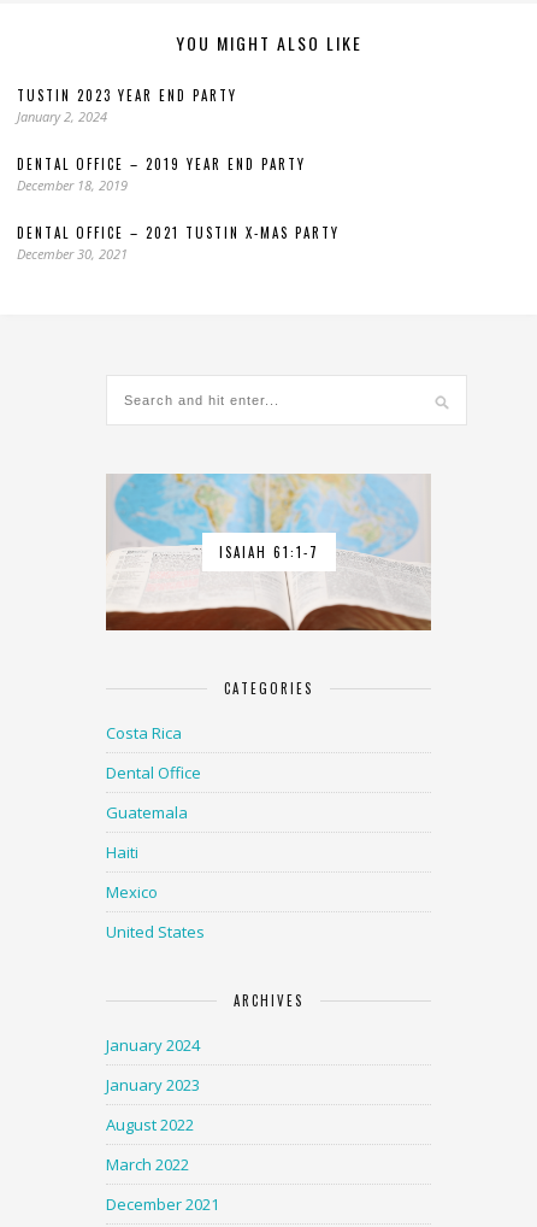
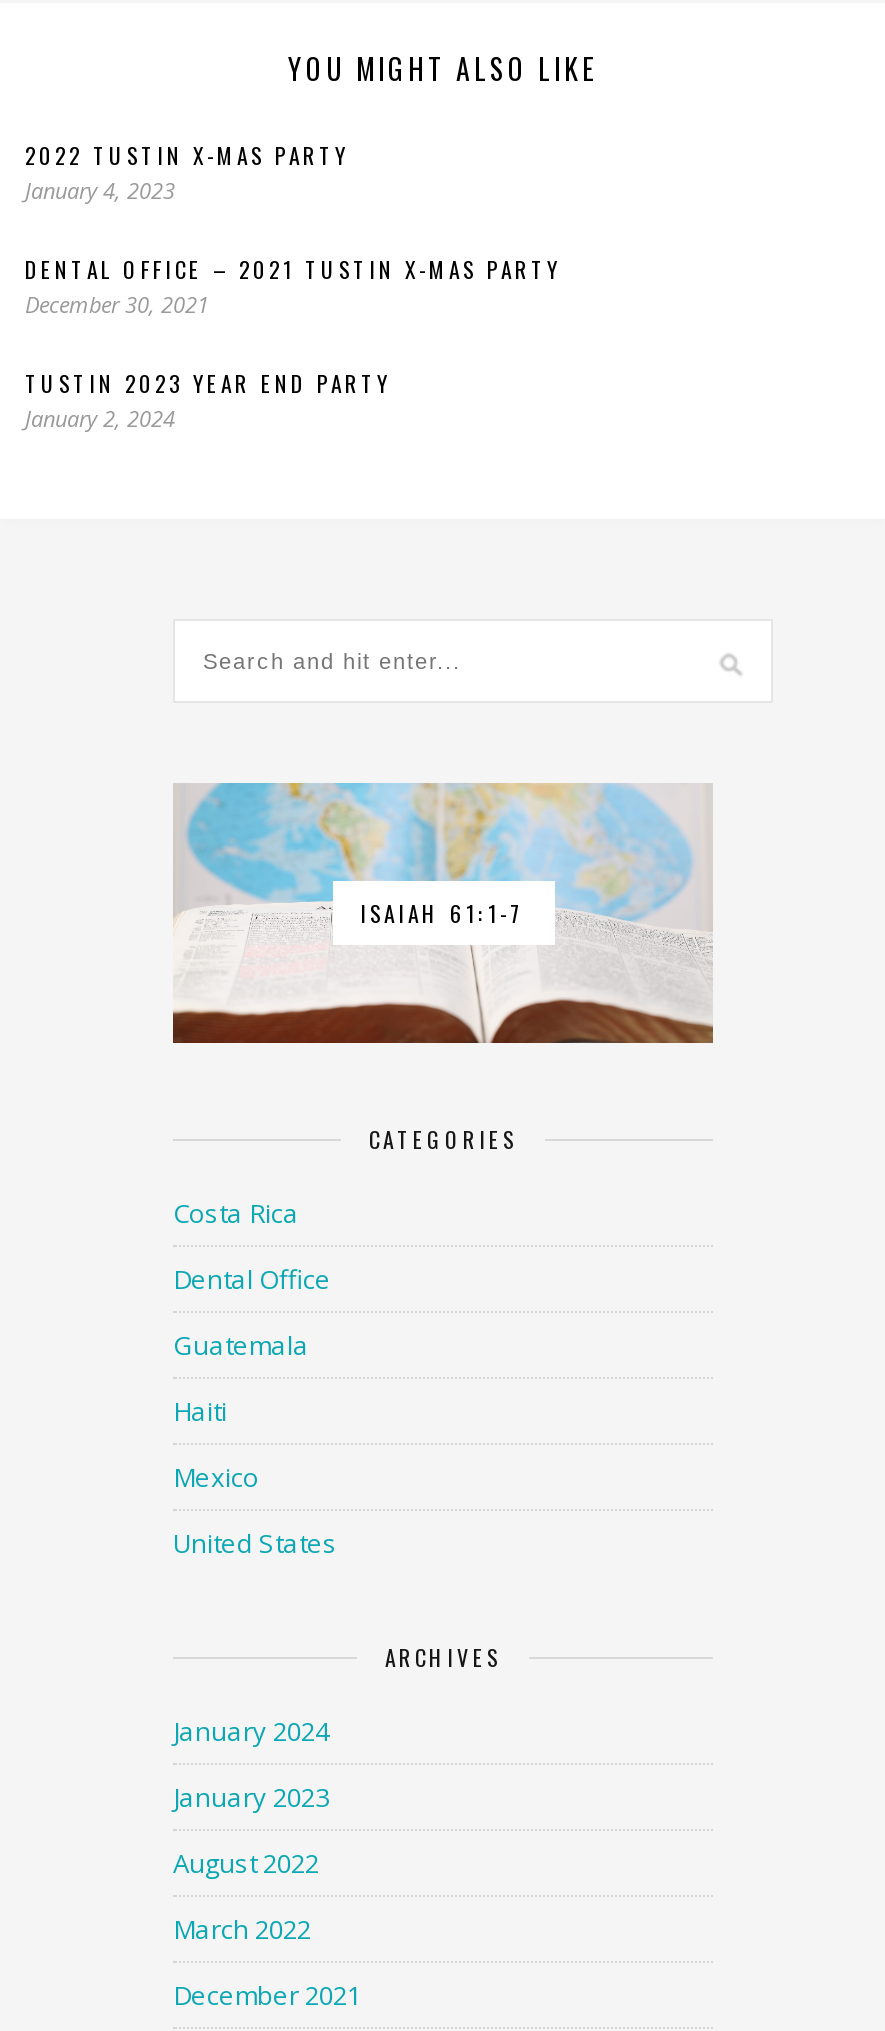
+ 2022 TUSTIN X-MAS PARTY
+ January 4, 2023

moved down: TUSTIN 2023 YEAR END PARTY | January 2, 2024

- DENTAL OFFICE – 2019 YEAR END PARTY
- December 18, 2019

moved up: DENTAL OFFICE – 2021 TUSTIN X-MAS PARTY | December 30, 2021
